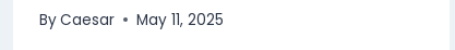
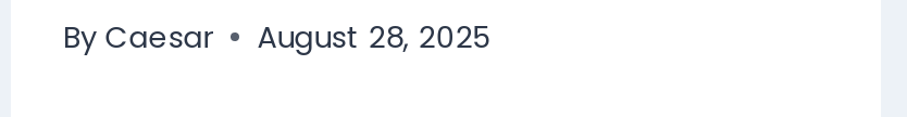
- By Caesar May 11, 2025
+ By Caesar August 28, 2025
